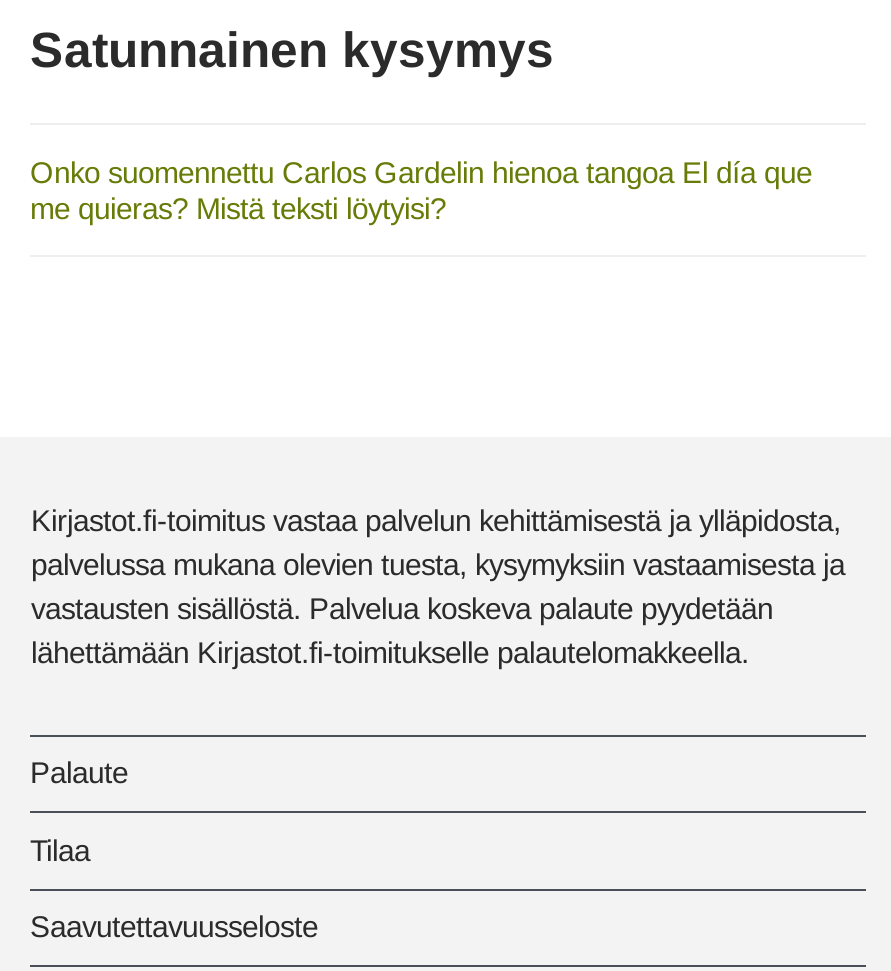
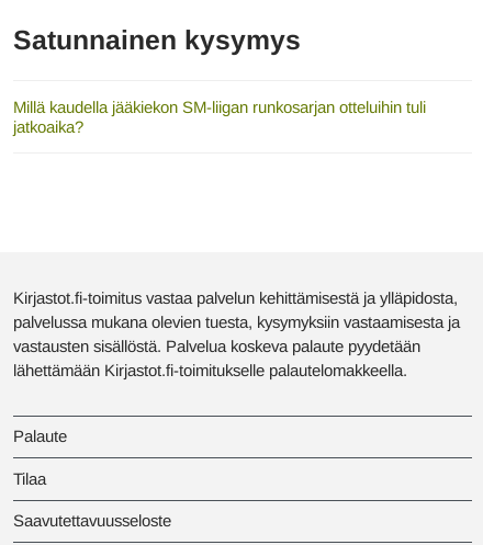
- Onko suomennettu Carlos Gardelin hienoa tangoa El día que
- me quieras? Mistä teksti löytyisi?
+ Millä kaudella jääkiekon SM-liigan runkosarjan otteluihin tuli
+ jatkoaika?
